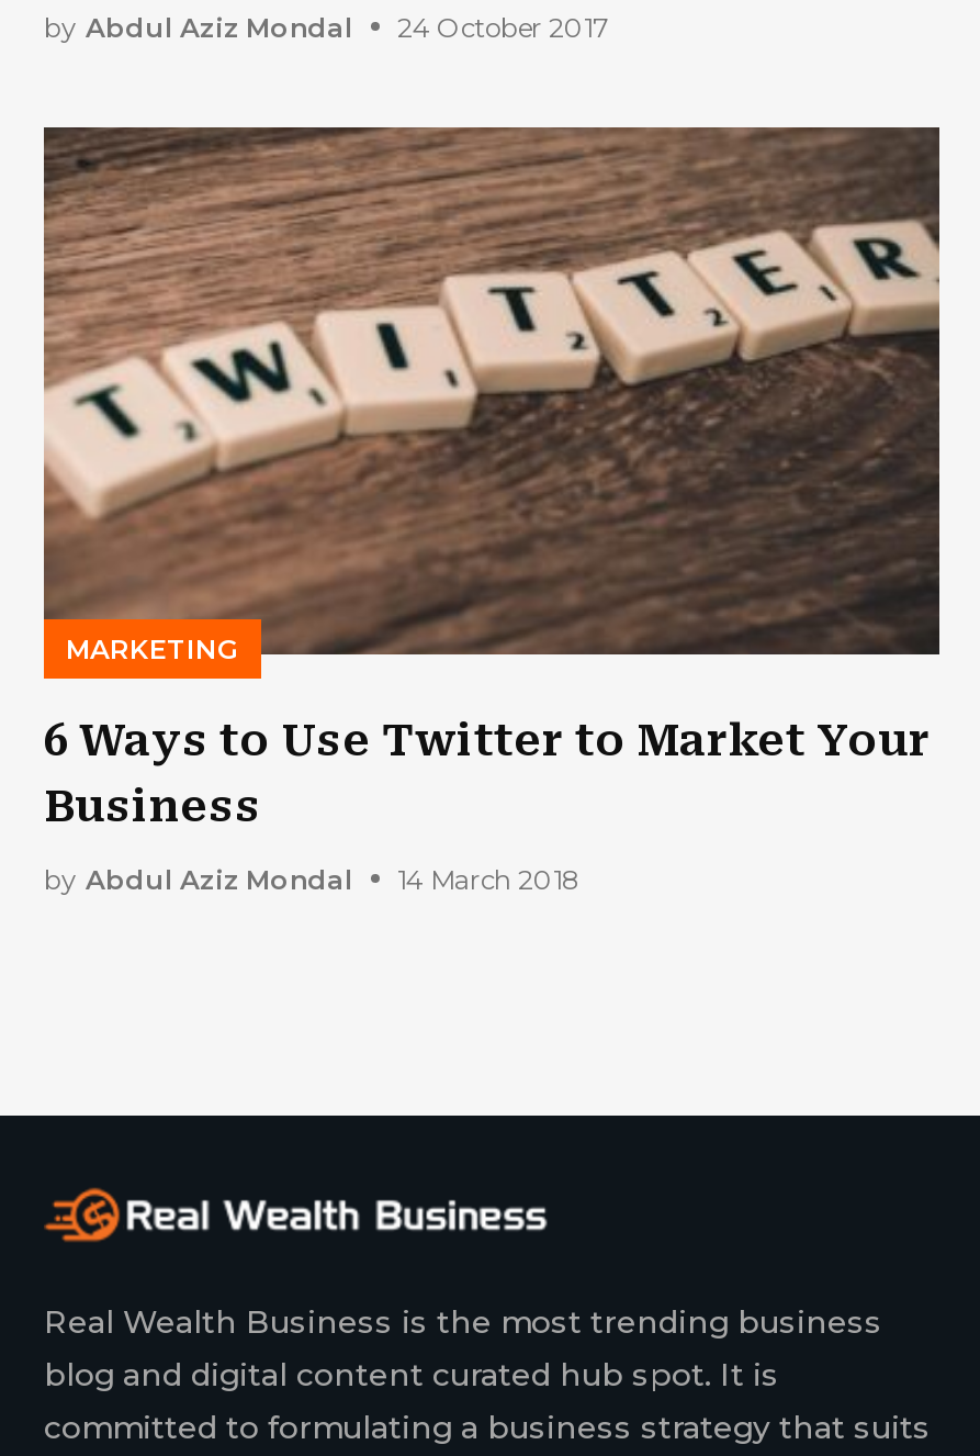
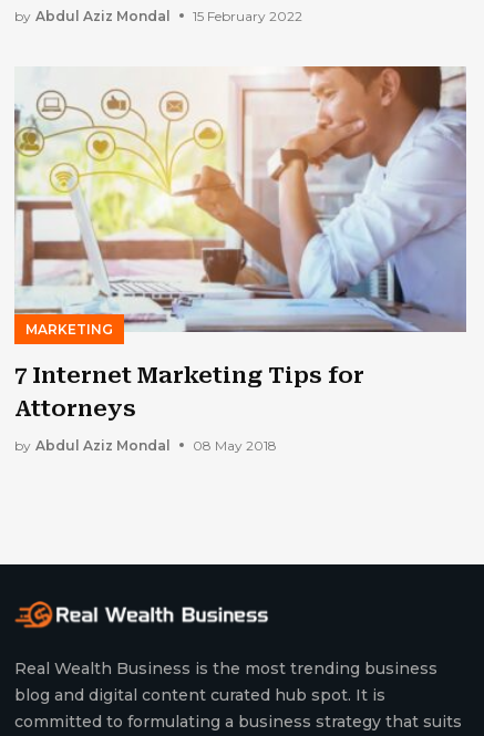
- by Abdul Aziz Mondal 24 October 2017
+ by Abdul Aziz Mondal 15 February 2022

- [image]
- 6 Ways to Use Twitter to Market Your
- Business
+ [image]
+ 7 Internet Marketing Tips for
+ Attorneys

- by Abdul Aziz Mondal 14 March 2018
+ by Abdul Aziz Mondal 08 May 2018
